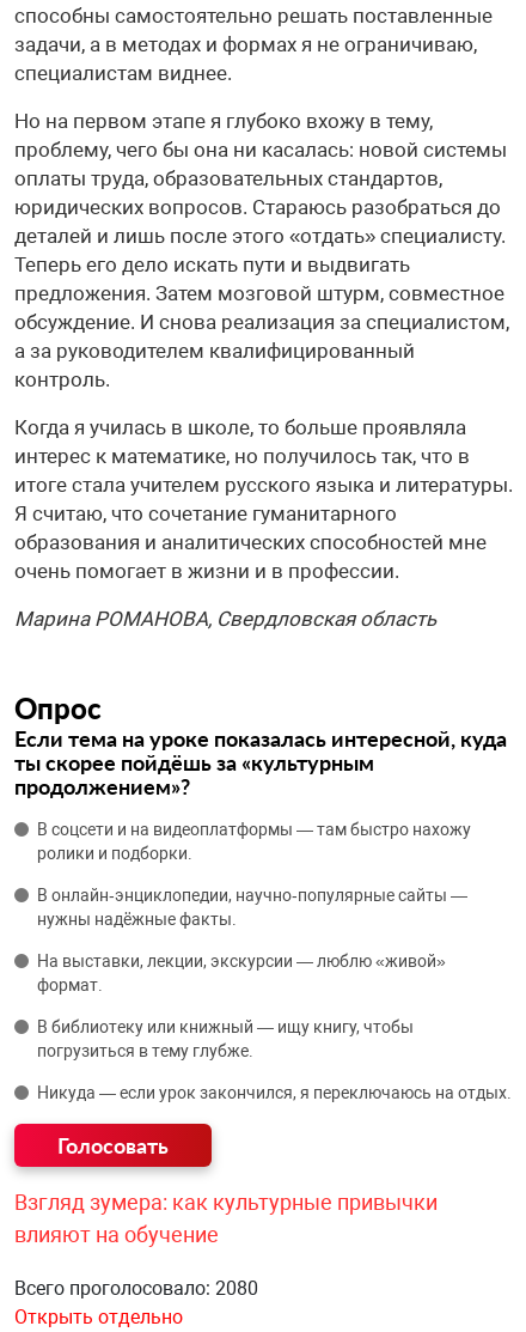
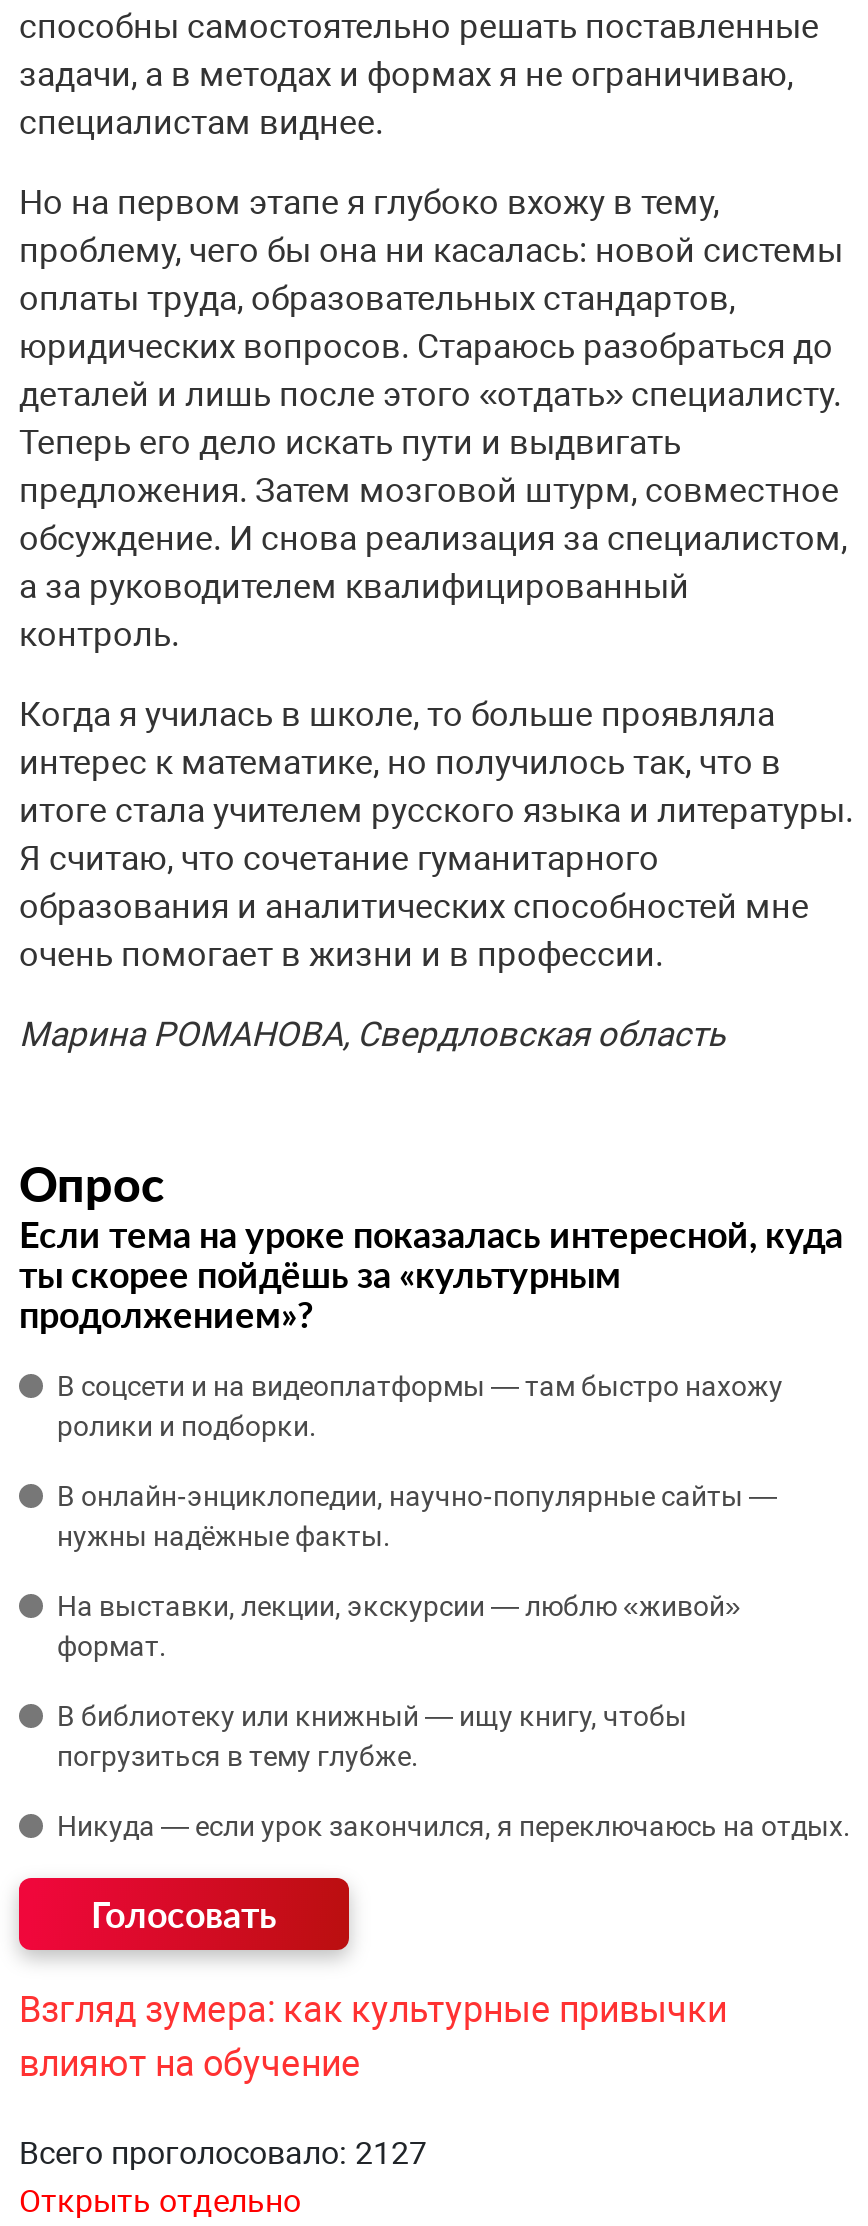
- Всего проголосовало: 2080
+ Всего проголосовало: 2127
